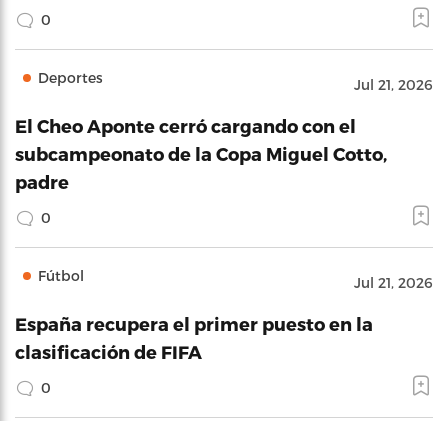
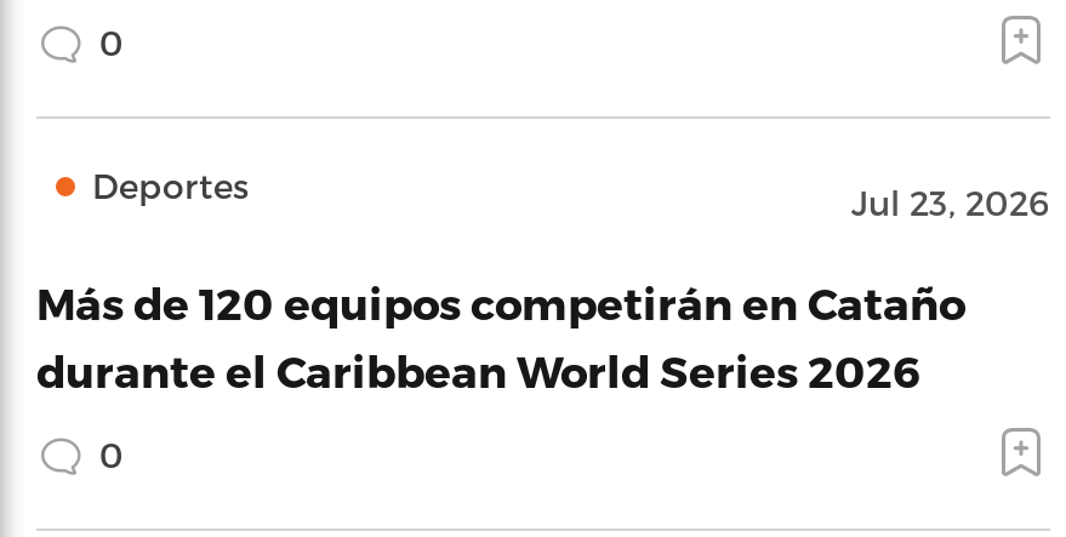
- Jul 21, 2026
- El Cheo Aponte cerró cargando con el
- subcampeonato de la Copa Miguel Cotto,
- padre
- 0
- Fútbol
- Jul 21, 2026
- España recupera el primer puesto en la
- clasificación de FIFA
+ Jul 23, 2026
+ Más de 120 equipos competirán en Cataño
+ durante el Caribbean World Series 2026
